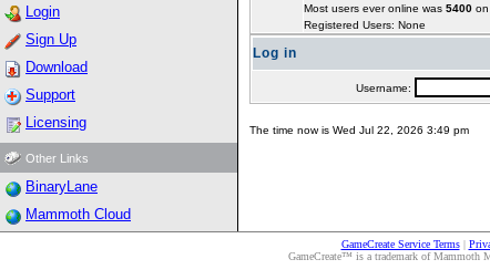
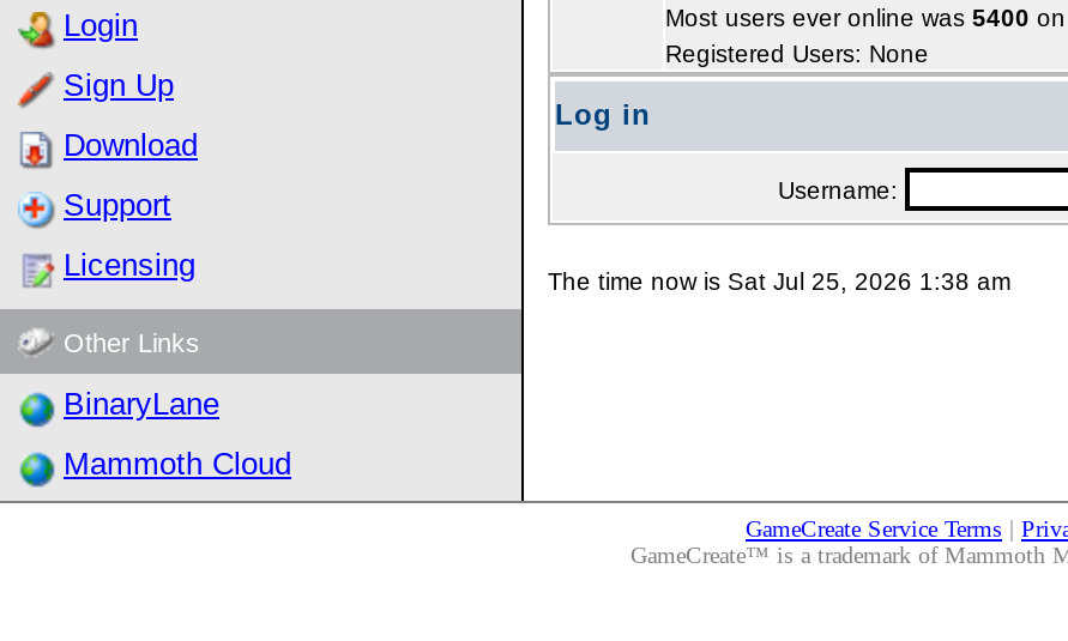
- The time now is Wed Jul 22, 2026 3:49 pm
+ The time now is Sat Jul 25, 2026 1:38 am
